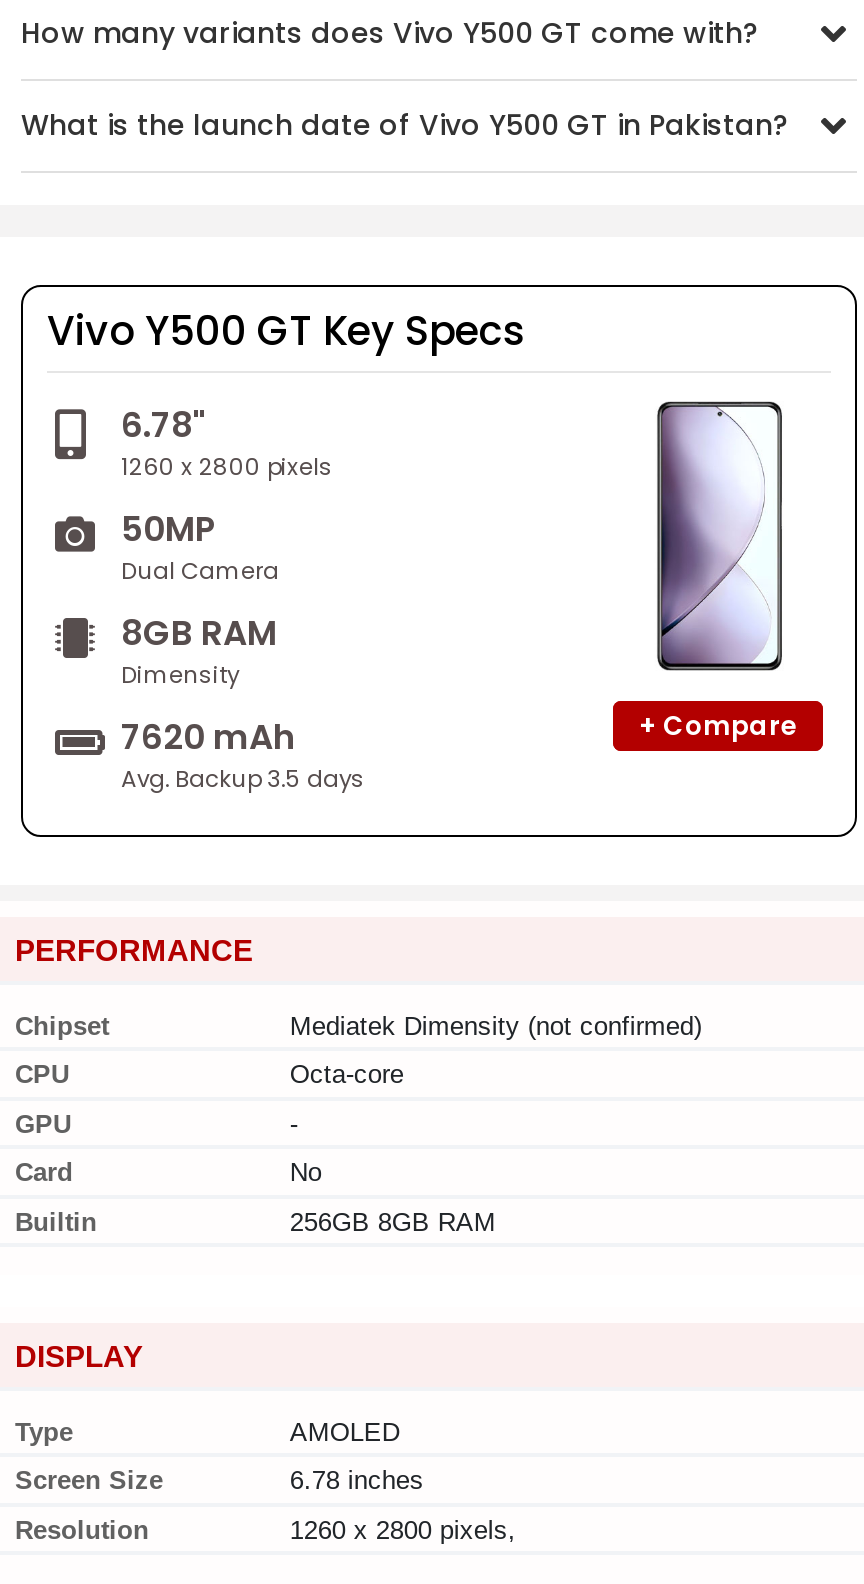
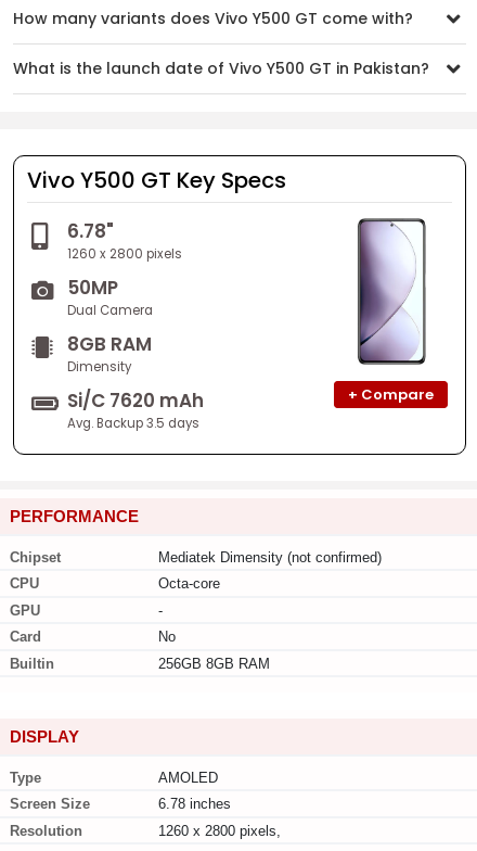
- 7620 mAh
+ Si/C 7620 mAh
